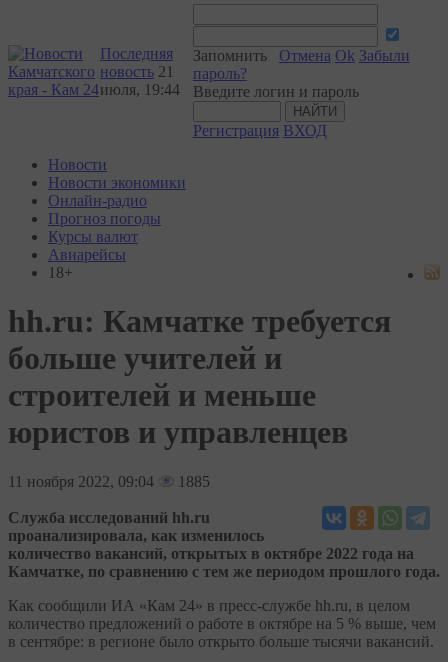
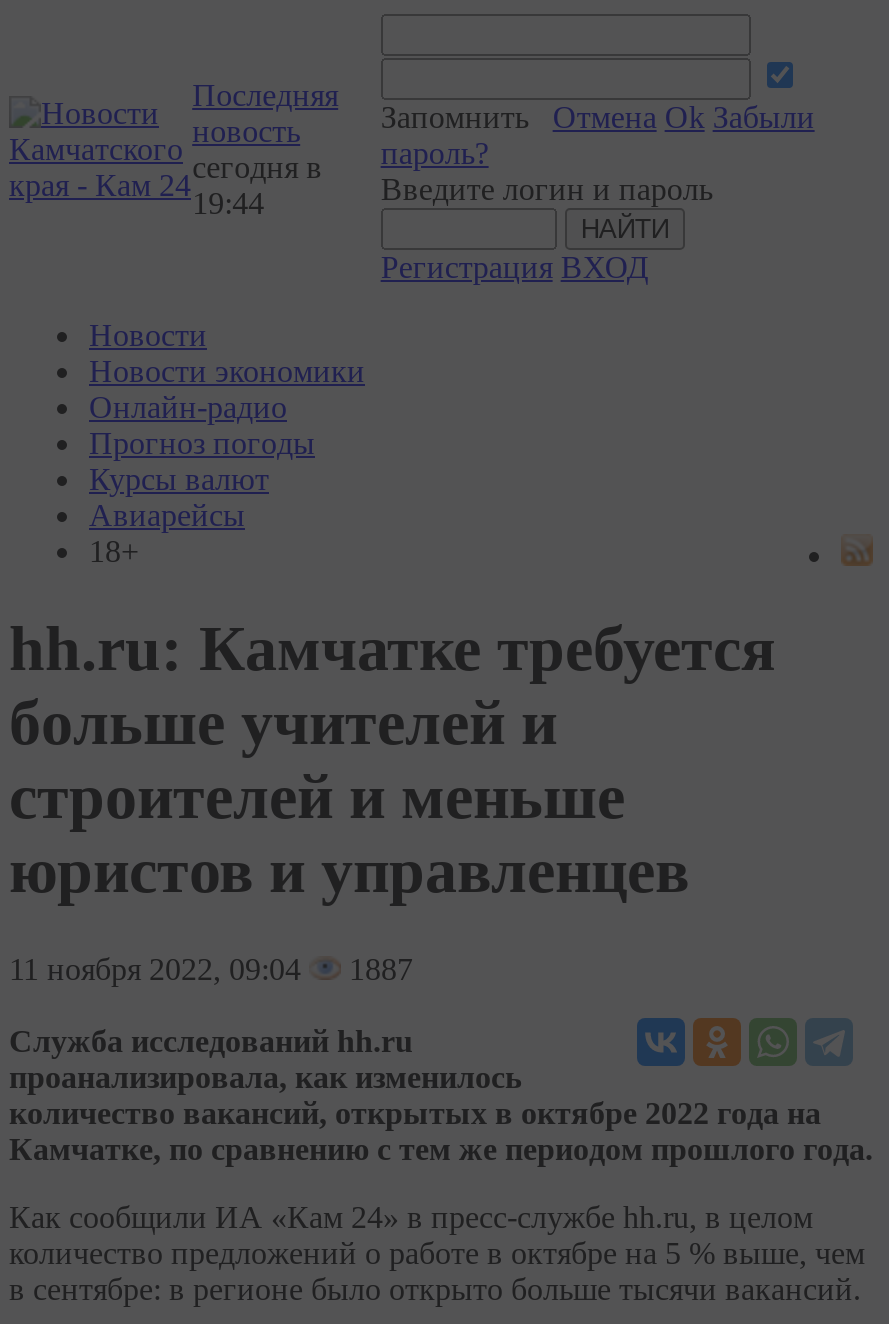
- новость 21
- июля, 19:44
+ новость
+ сегодня в
+ 19:44

- 11 ноября 2022, 09:04 1885
+ 11 ноября 2022, 09:04 1887
